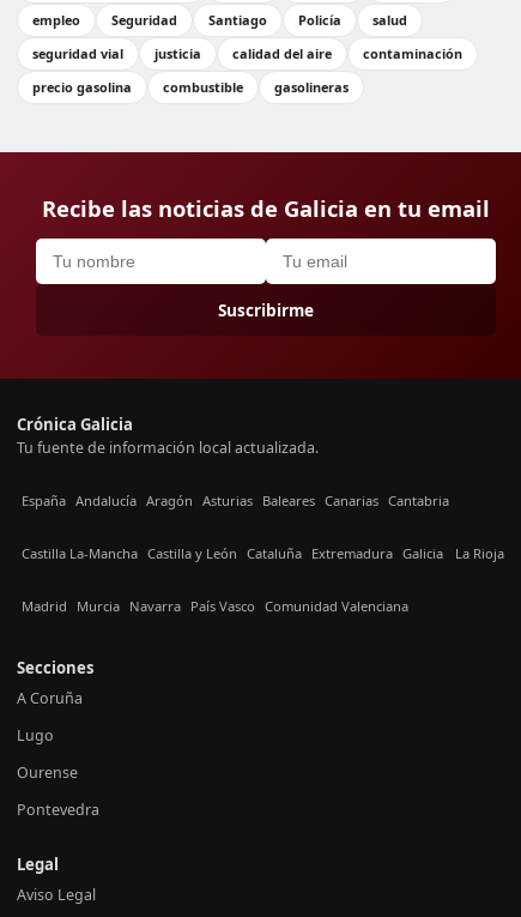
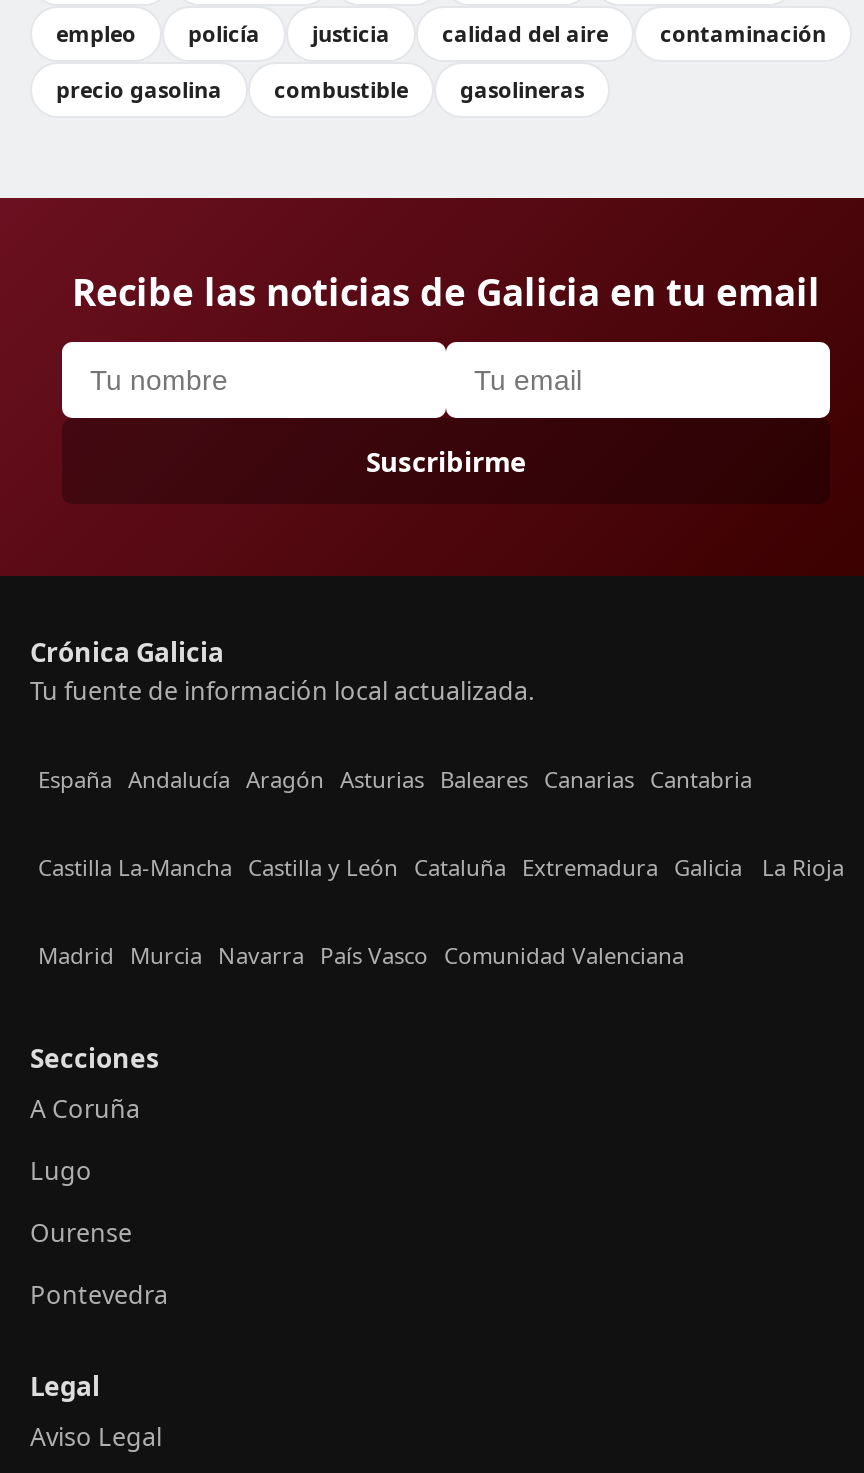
- Seguridad
- Santiago
- Policía
- salud
- seguridad vial
+ policía
